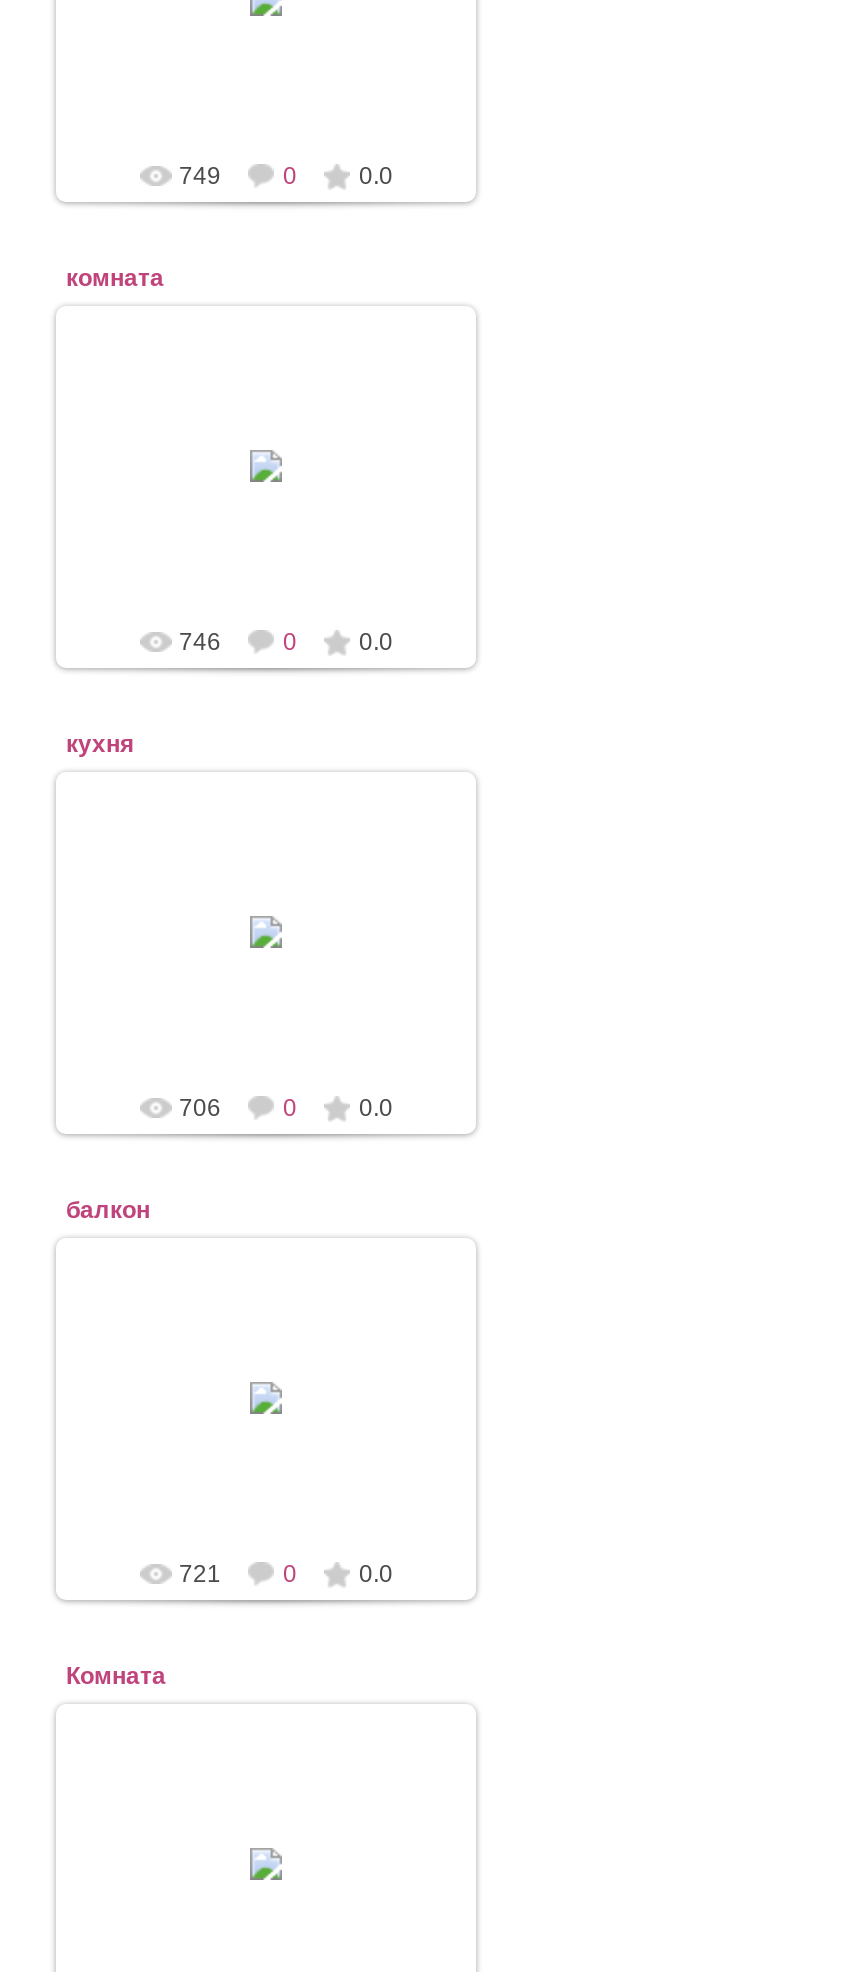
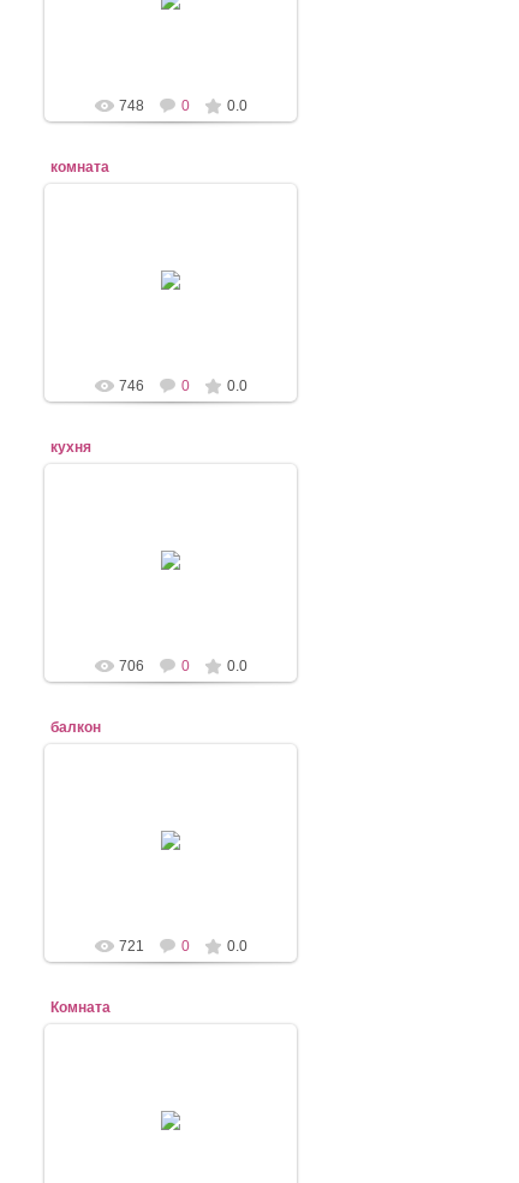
- 749
+ 748
